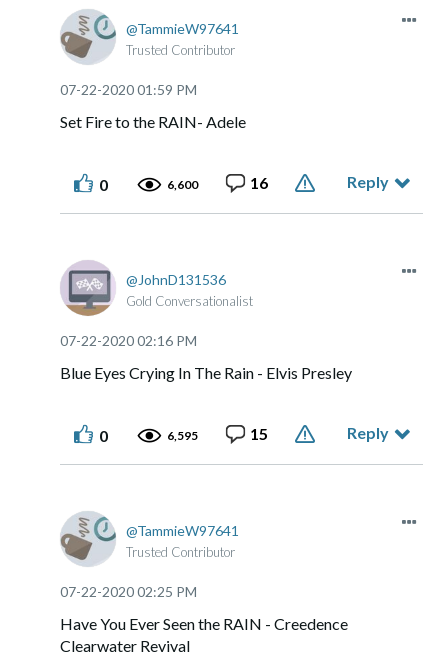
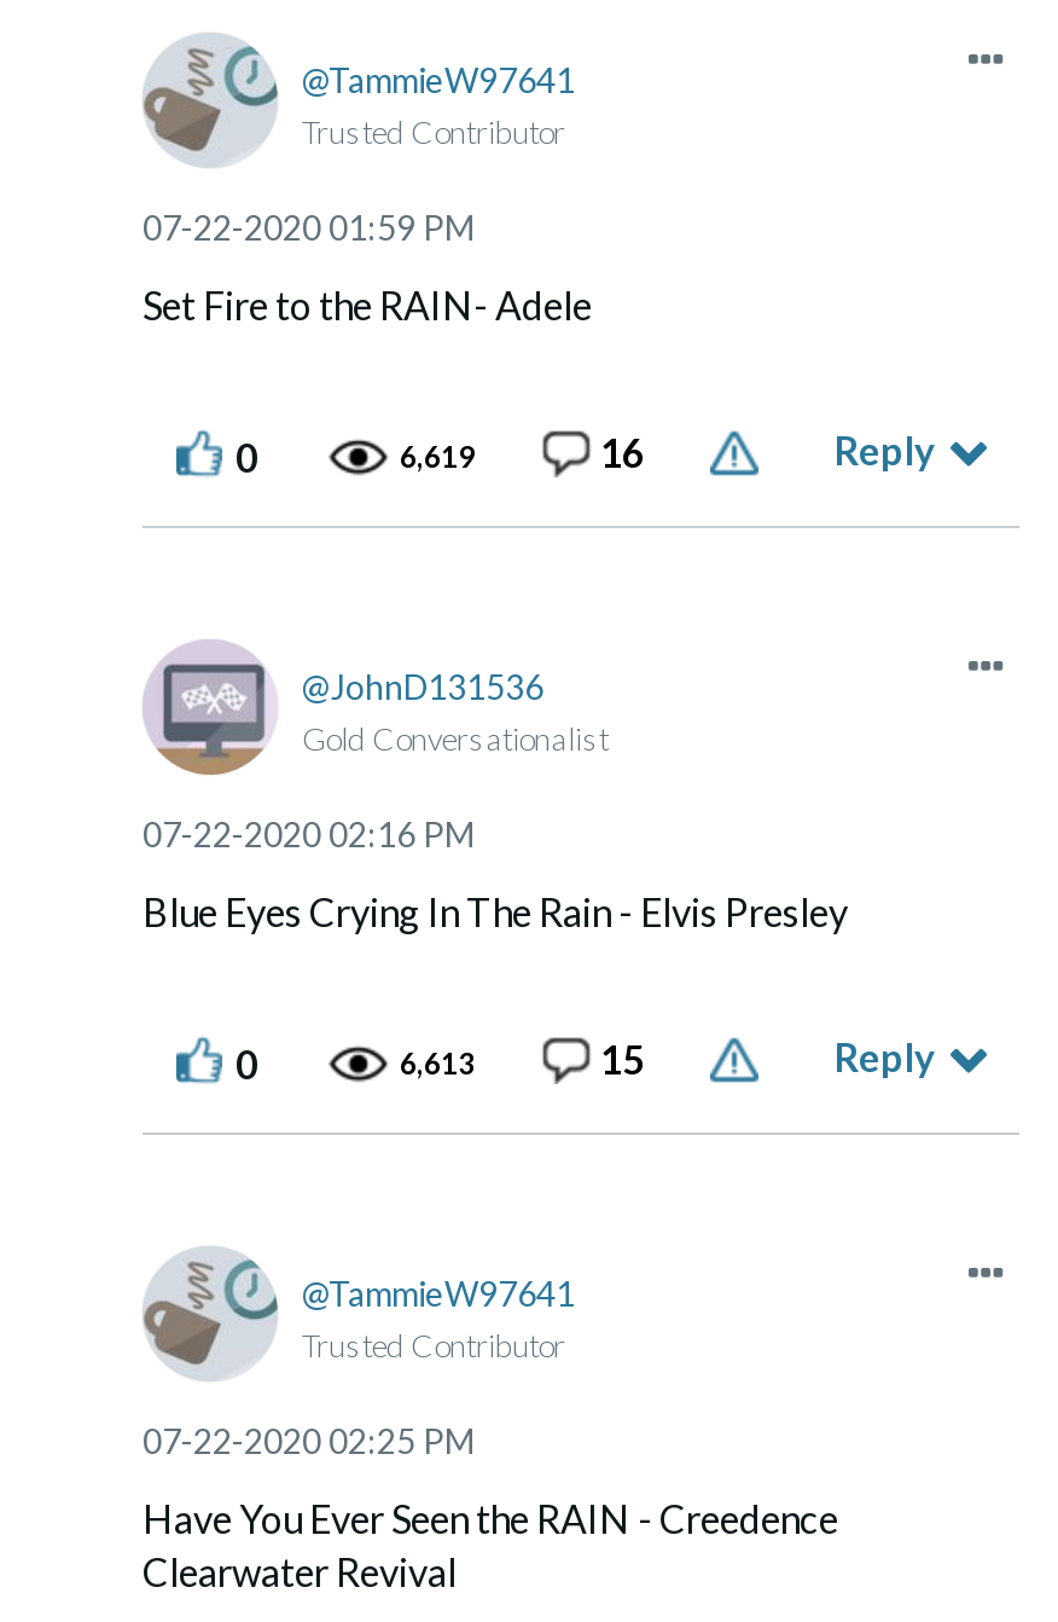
- 6,600
+ 6,619

- 6,595
+ 6,613
